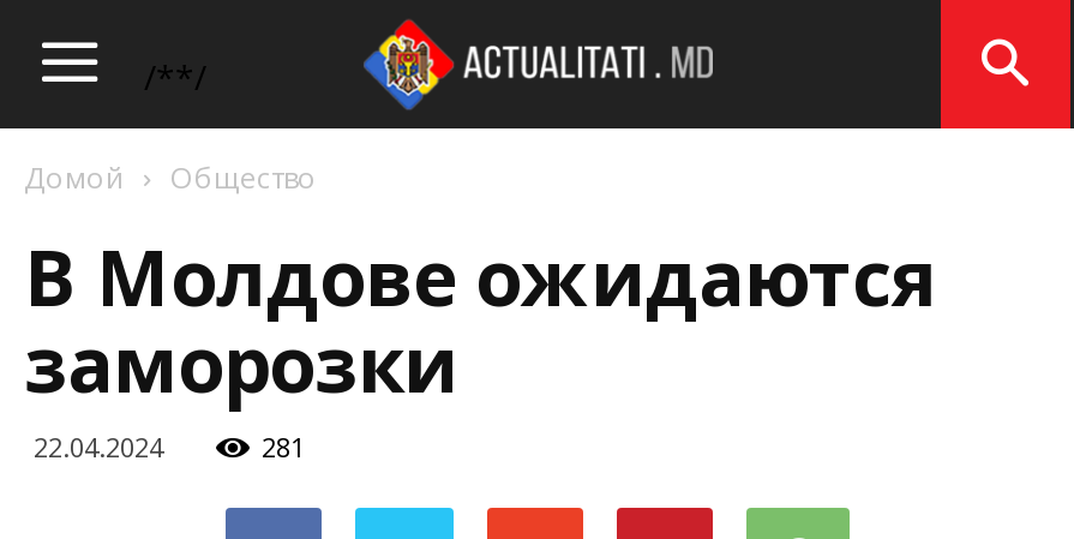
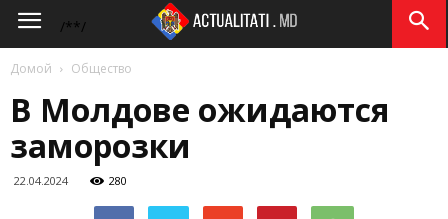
- 281
+ 280
